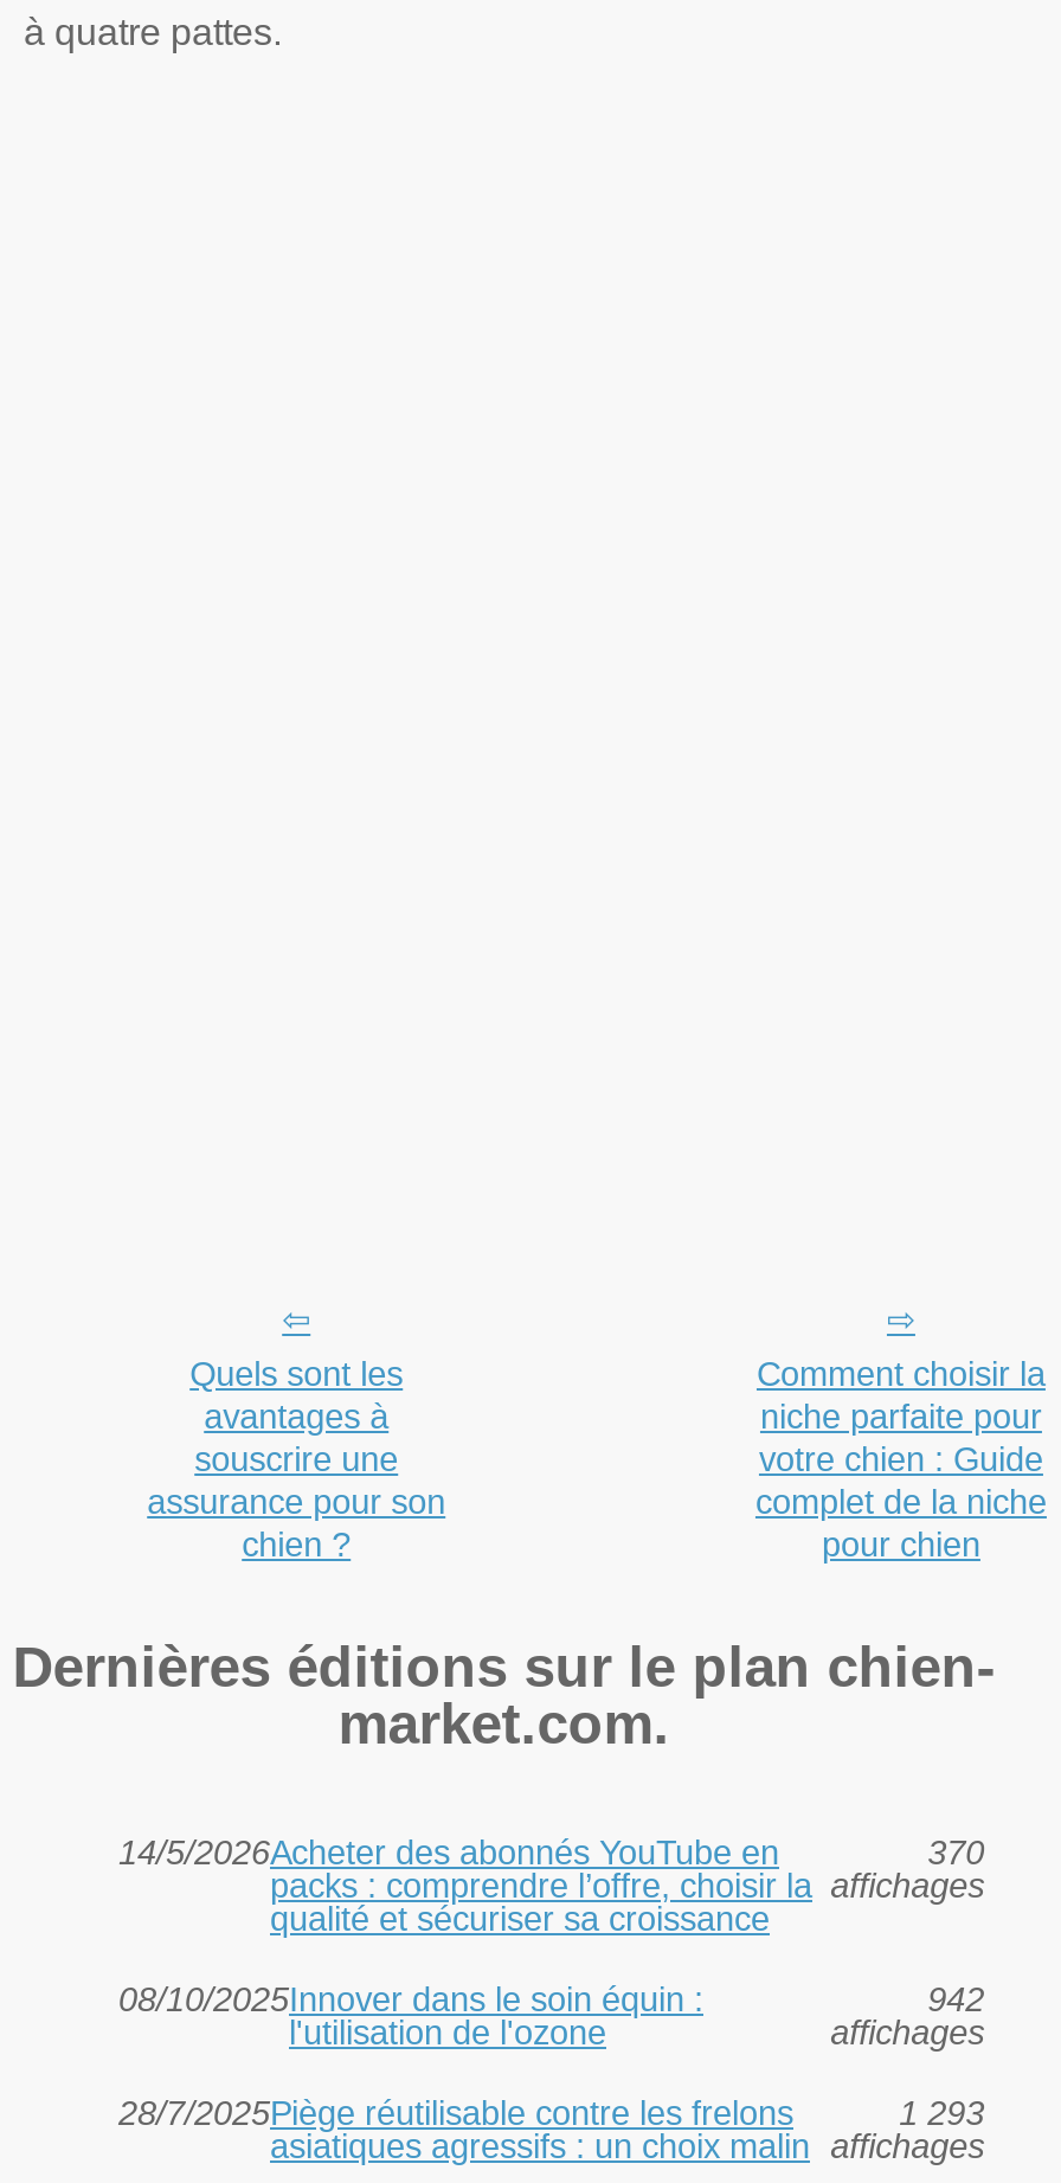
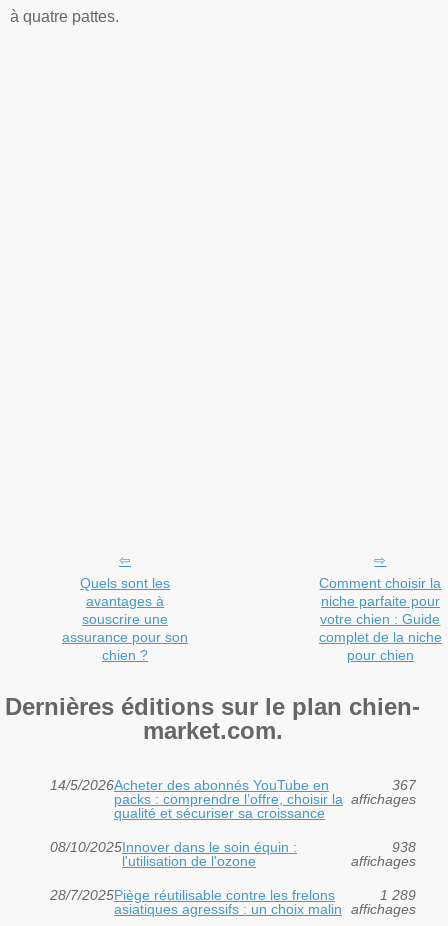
- 370
+ 367

- 942
+ 938

- 1 293
+ 1 289
